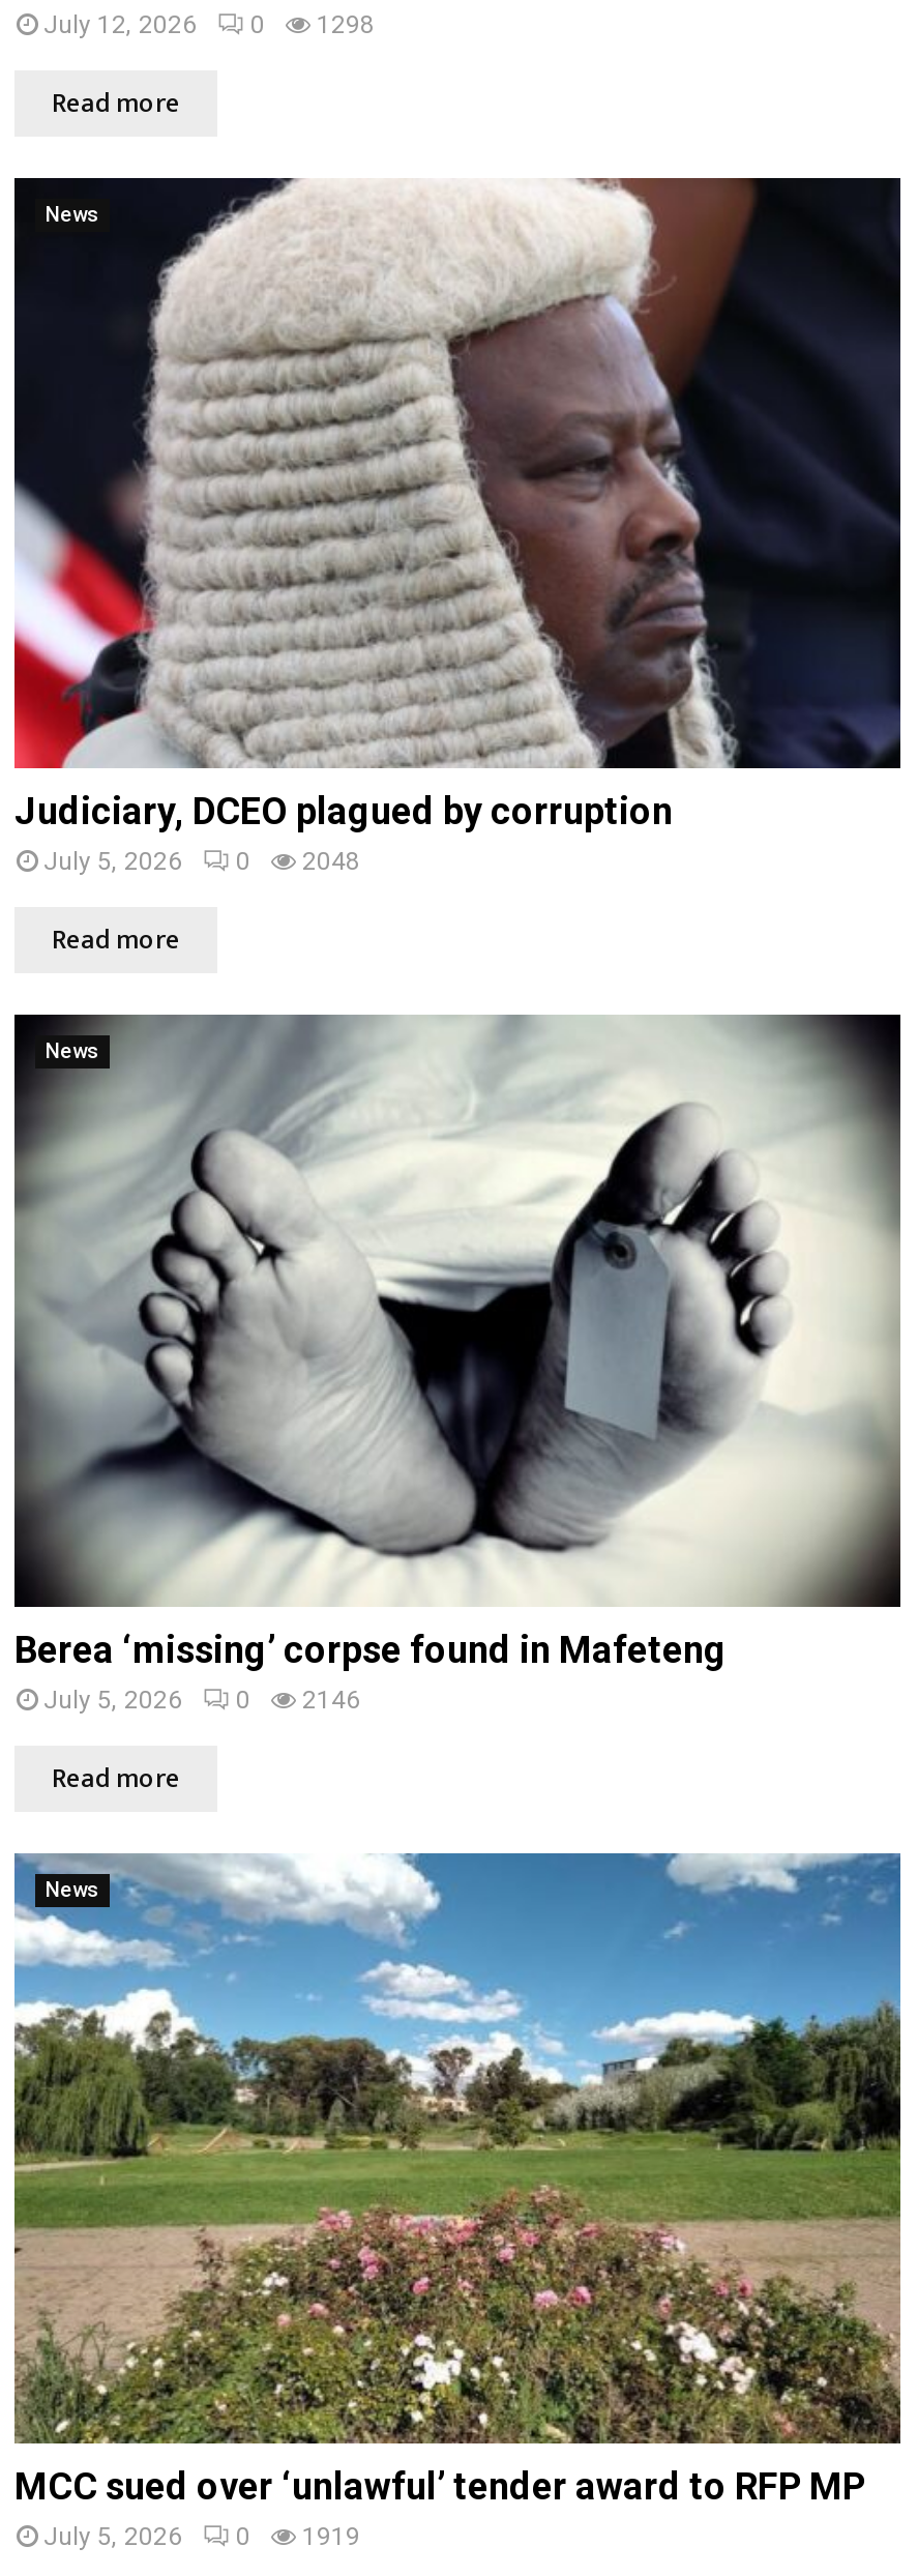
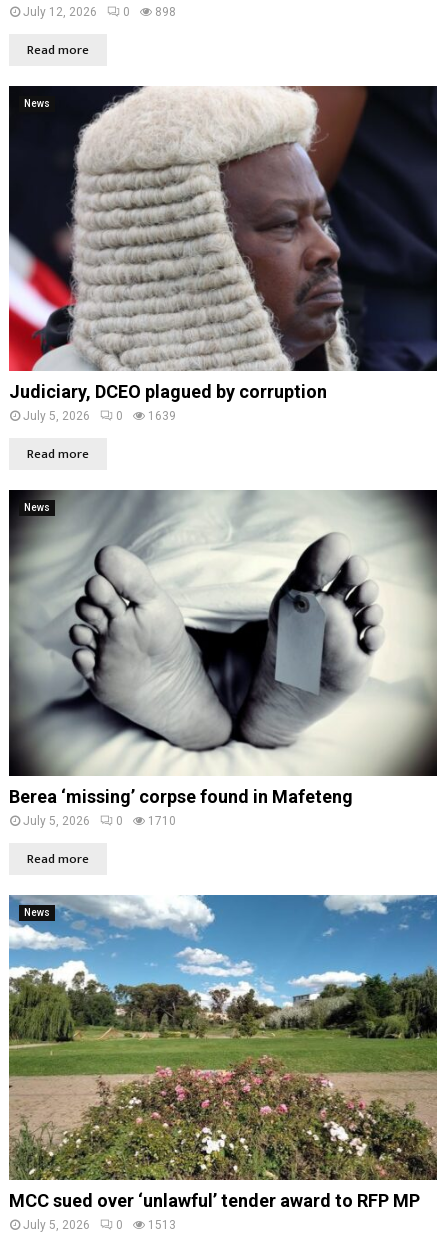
- July 12, 2026 0 1298
+ July 12, 2026 0 898

- July 5, 2026 0 2048
+ July 5, 2026 0 1639

- July 5, 2026 0 2146
+ July 5, 2026 0 1710

- July 5, 2026 0 1919
+ July 5, 2026 0 1513
